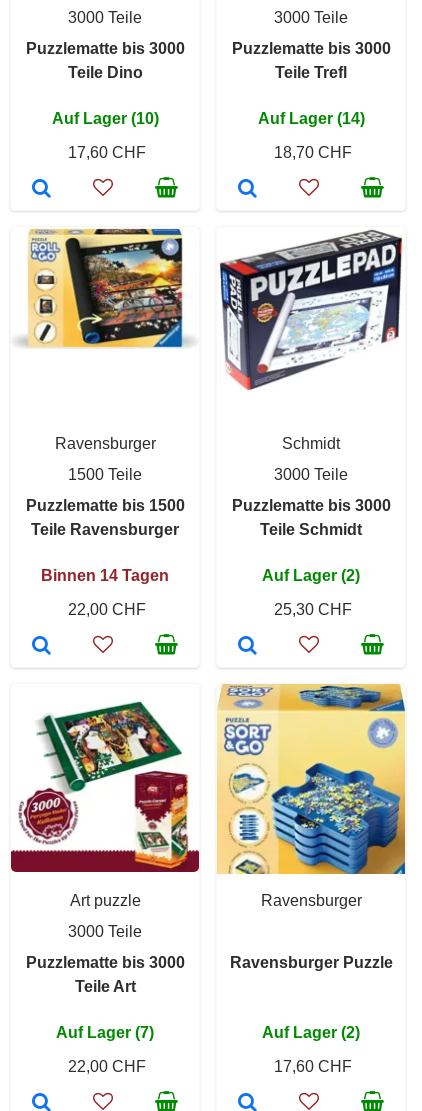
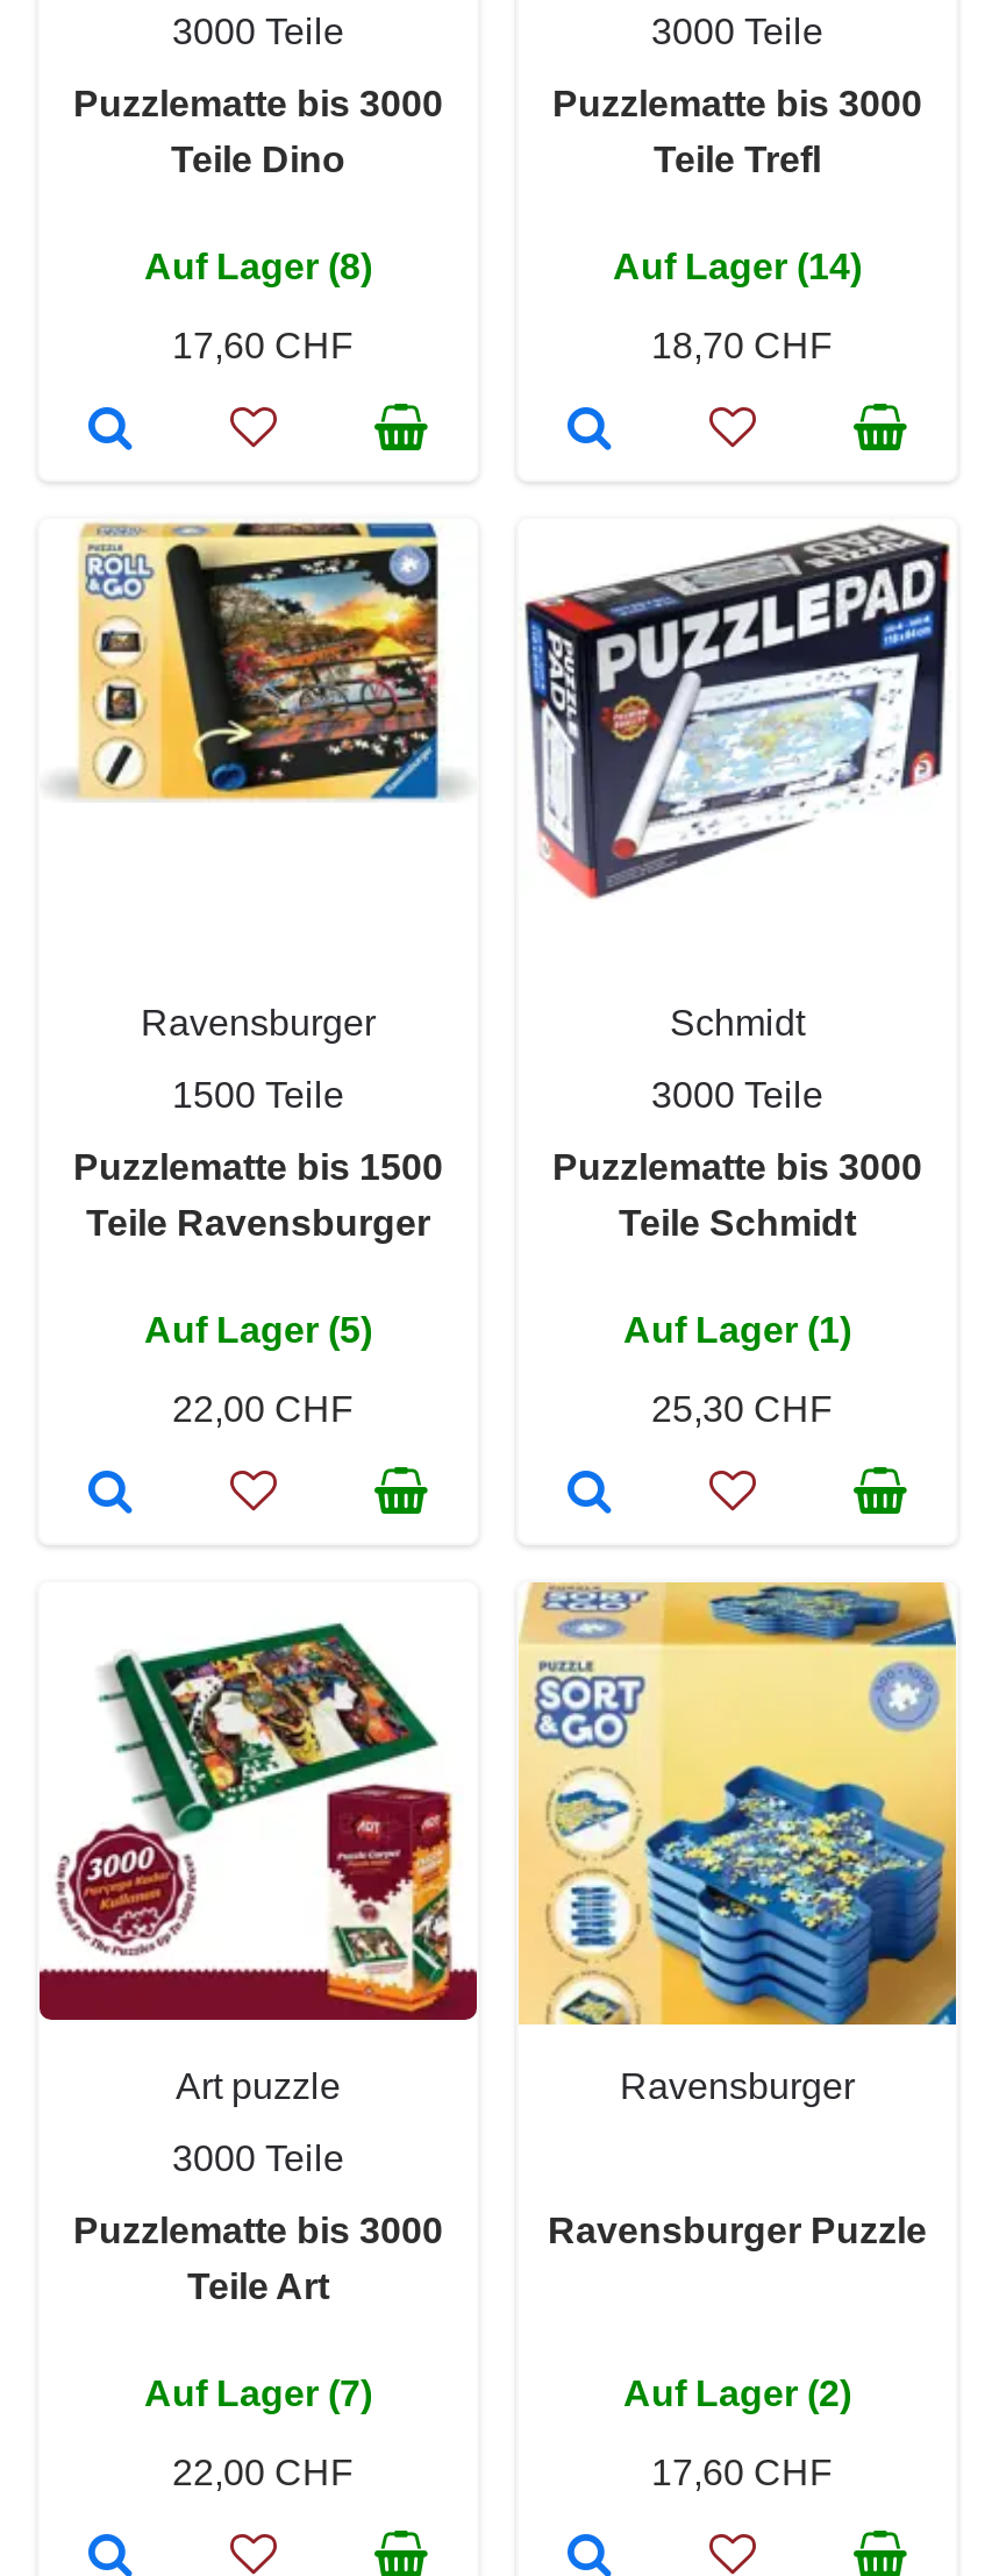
- Auf Lager (10)
+ Auf Lager (8)

- Binnen 14 Tagen
+ Auf Lager (5)

- Auf Lager (2)
+ Auf Lager (1)
